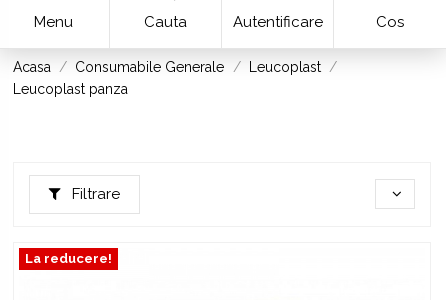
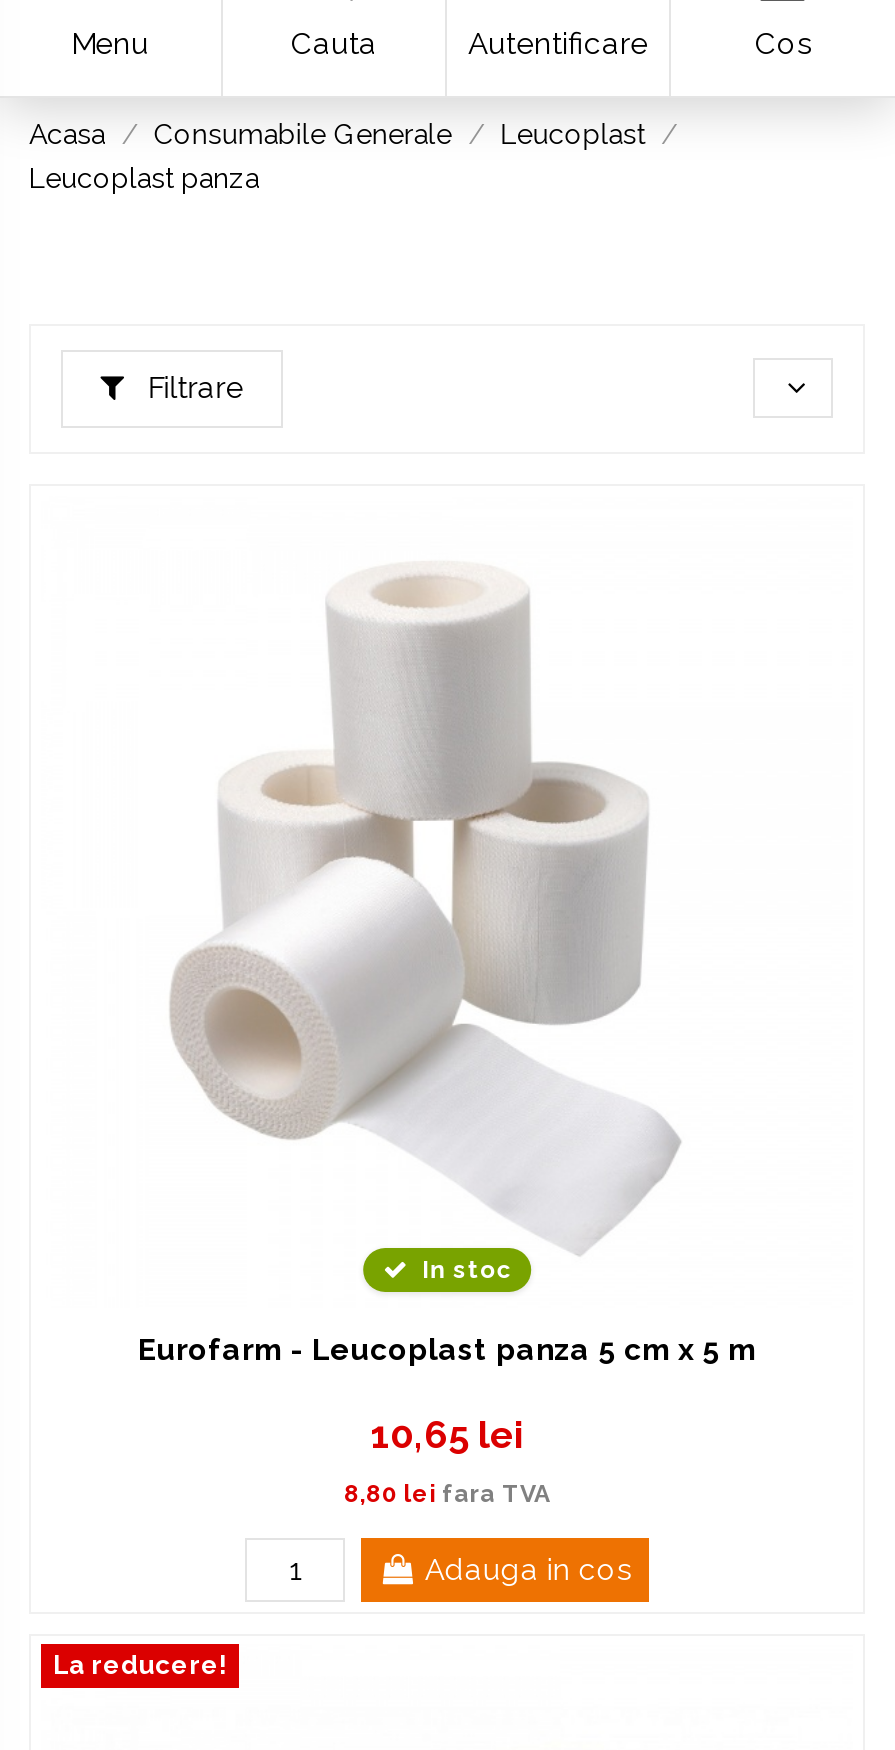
+ [image]
+ In stoc
+ Eurofarm - Leucoplast panza 5 cm x 5 m
+ 10,65 lei
+ 8,80 lei fara TVA
+ Adauga in cos
